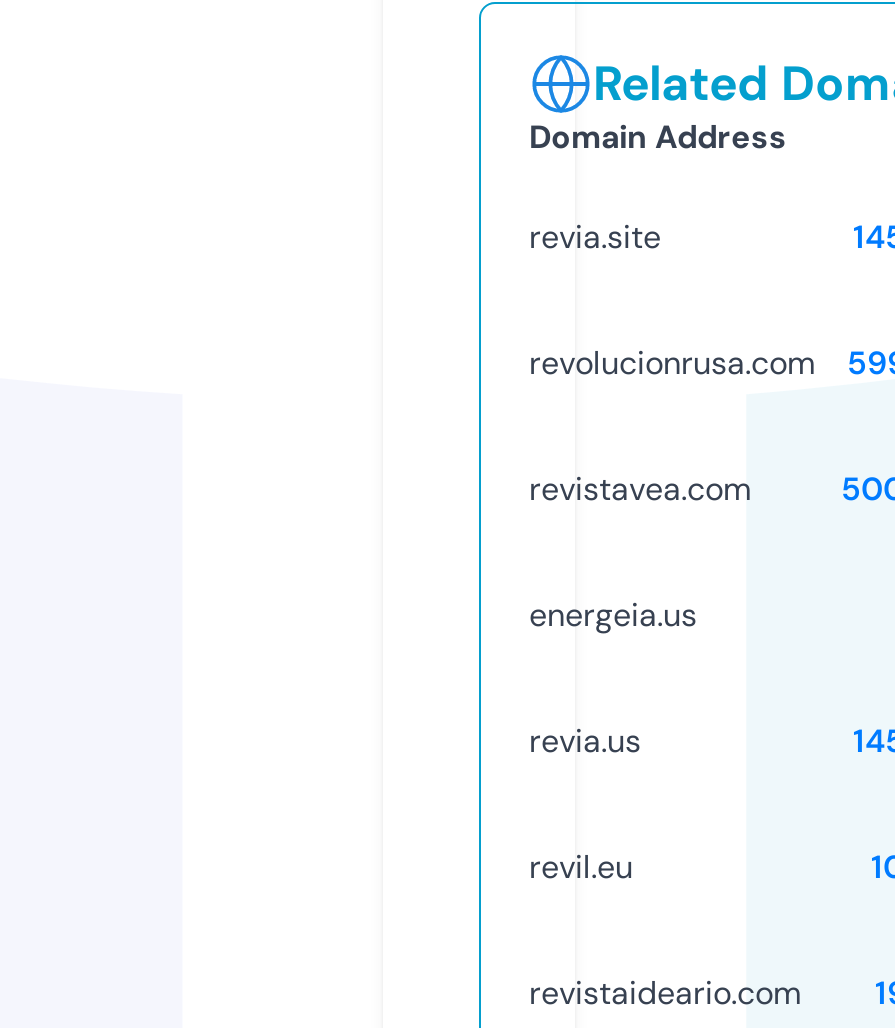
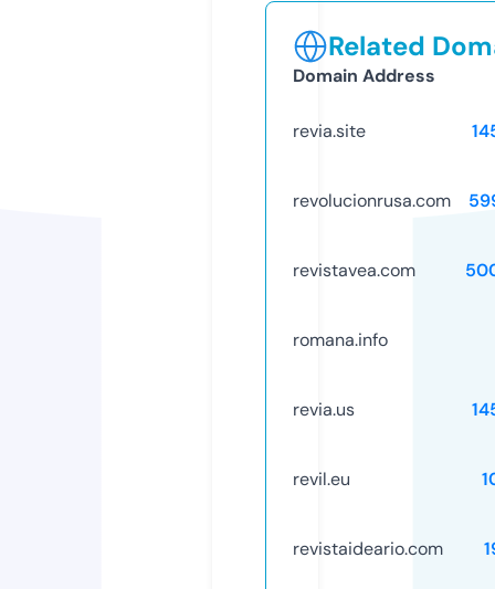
- energeia.us
+ romana.info
